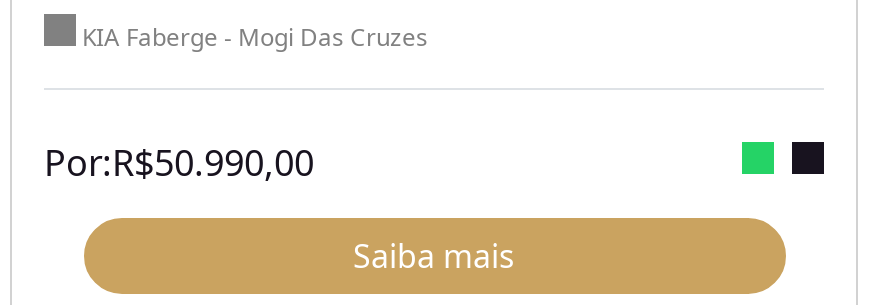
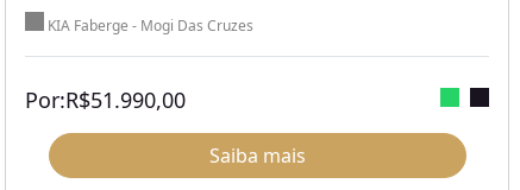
- Por:R$50.990,00
+ Por:R$51.990,00
